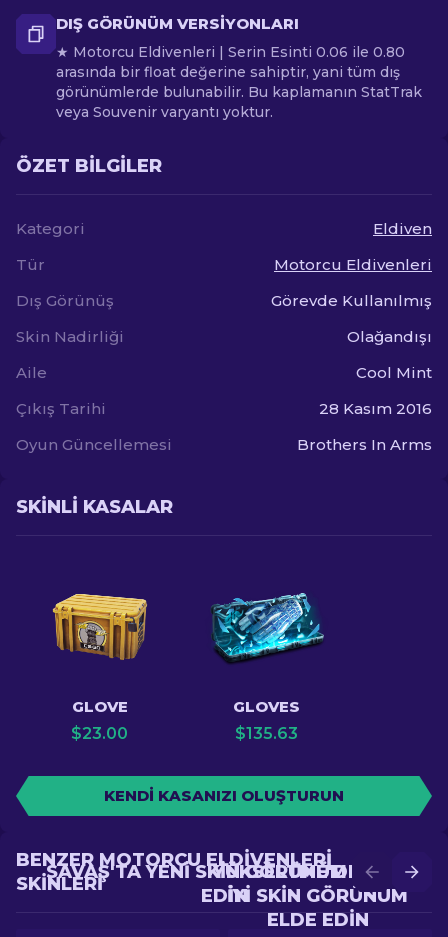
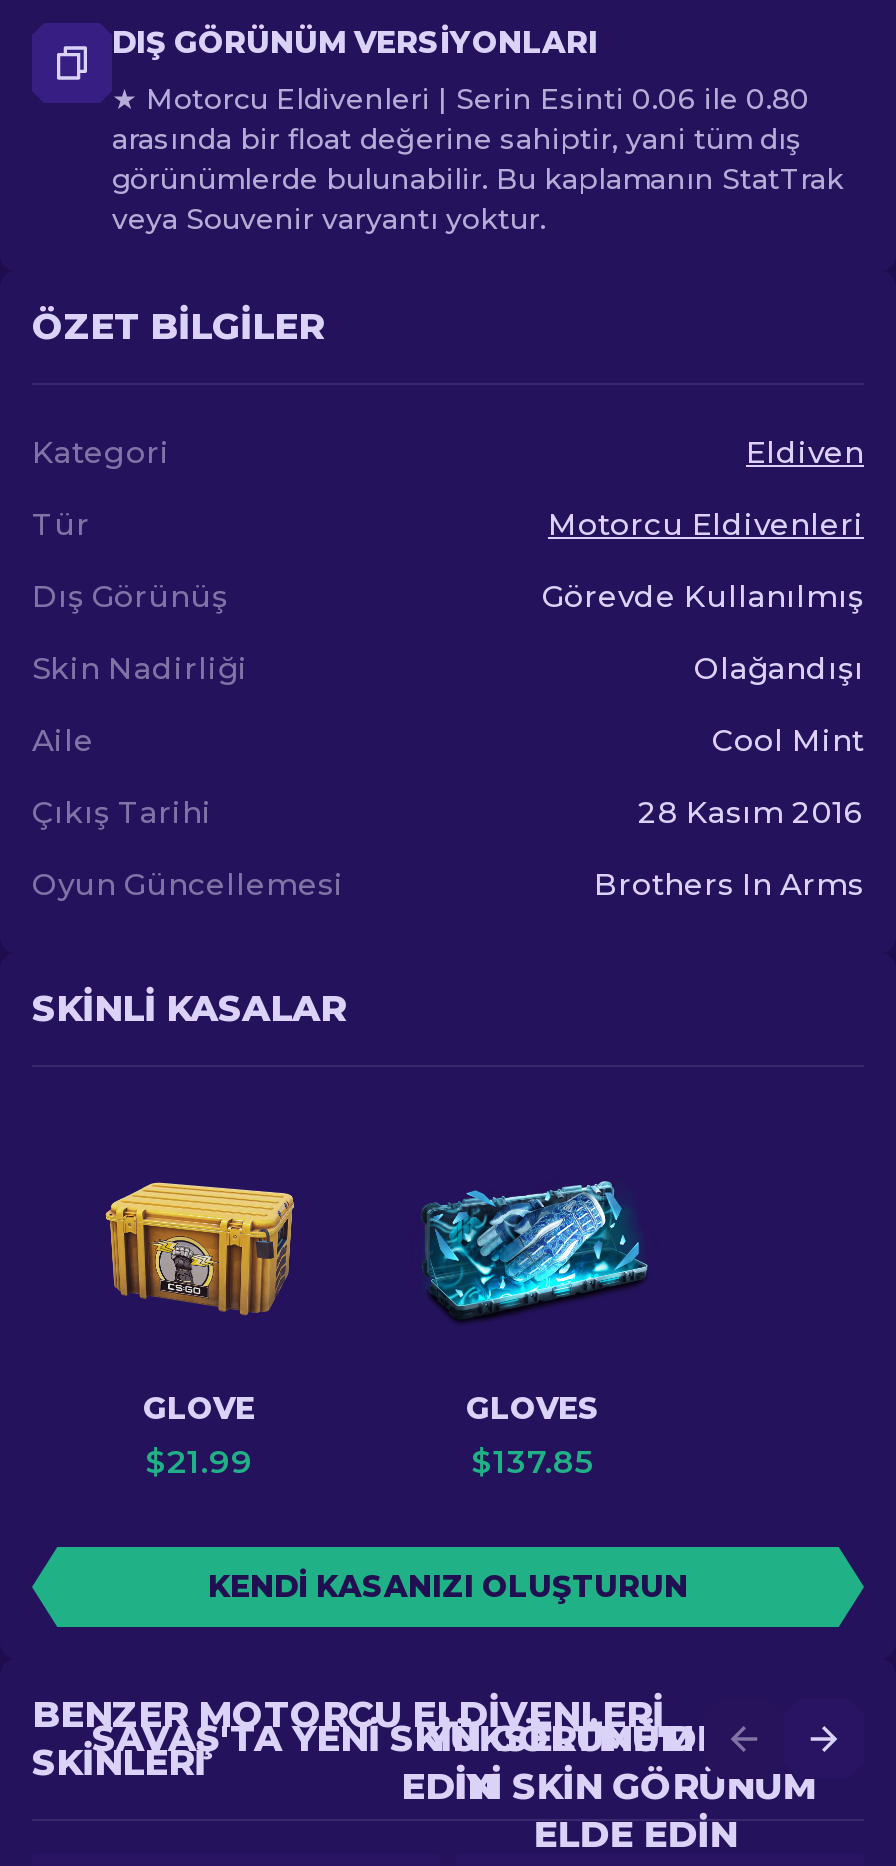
- $23.00
+ $21.99

- $135.63
+ $137.85
